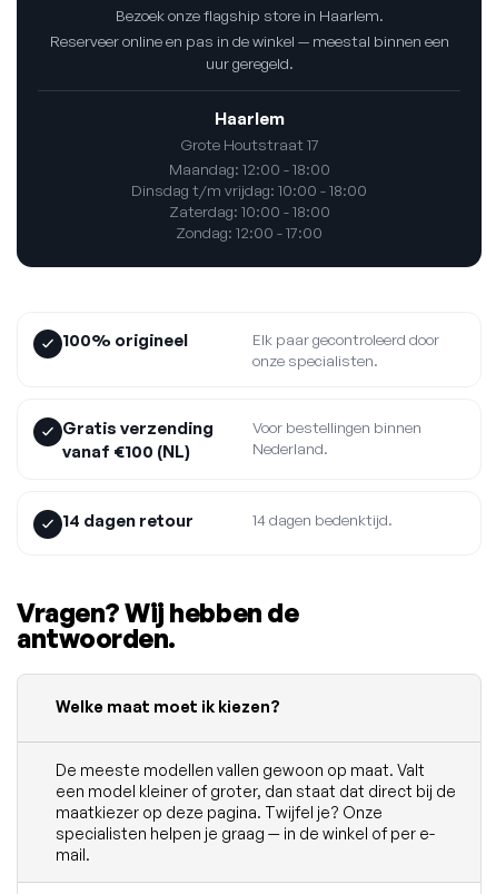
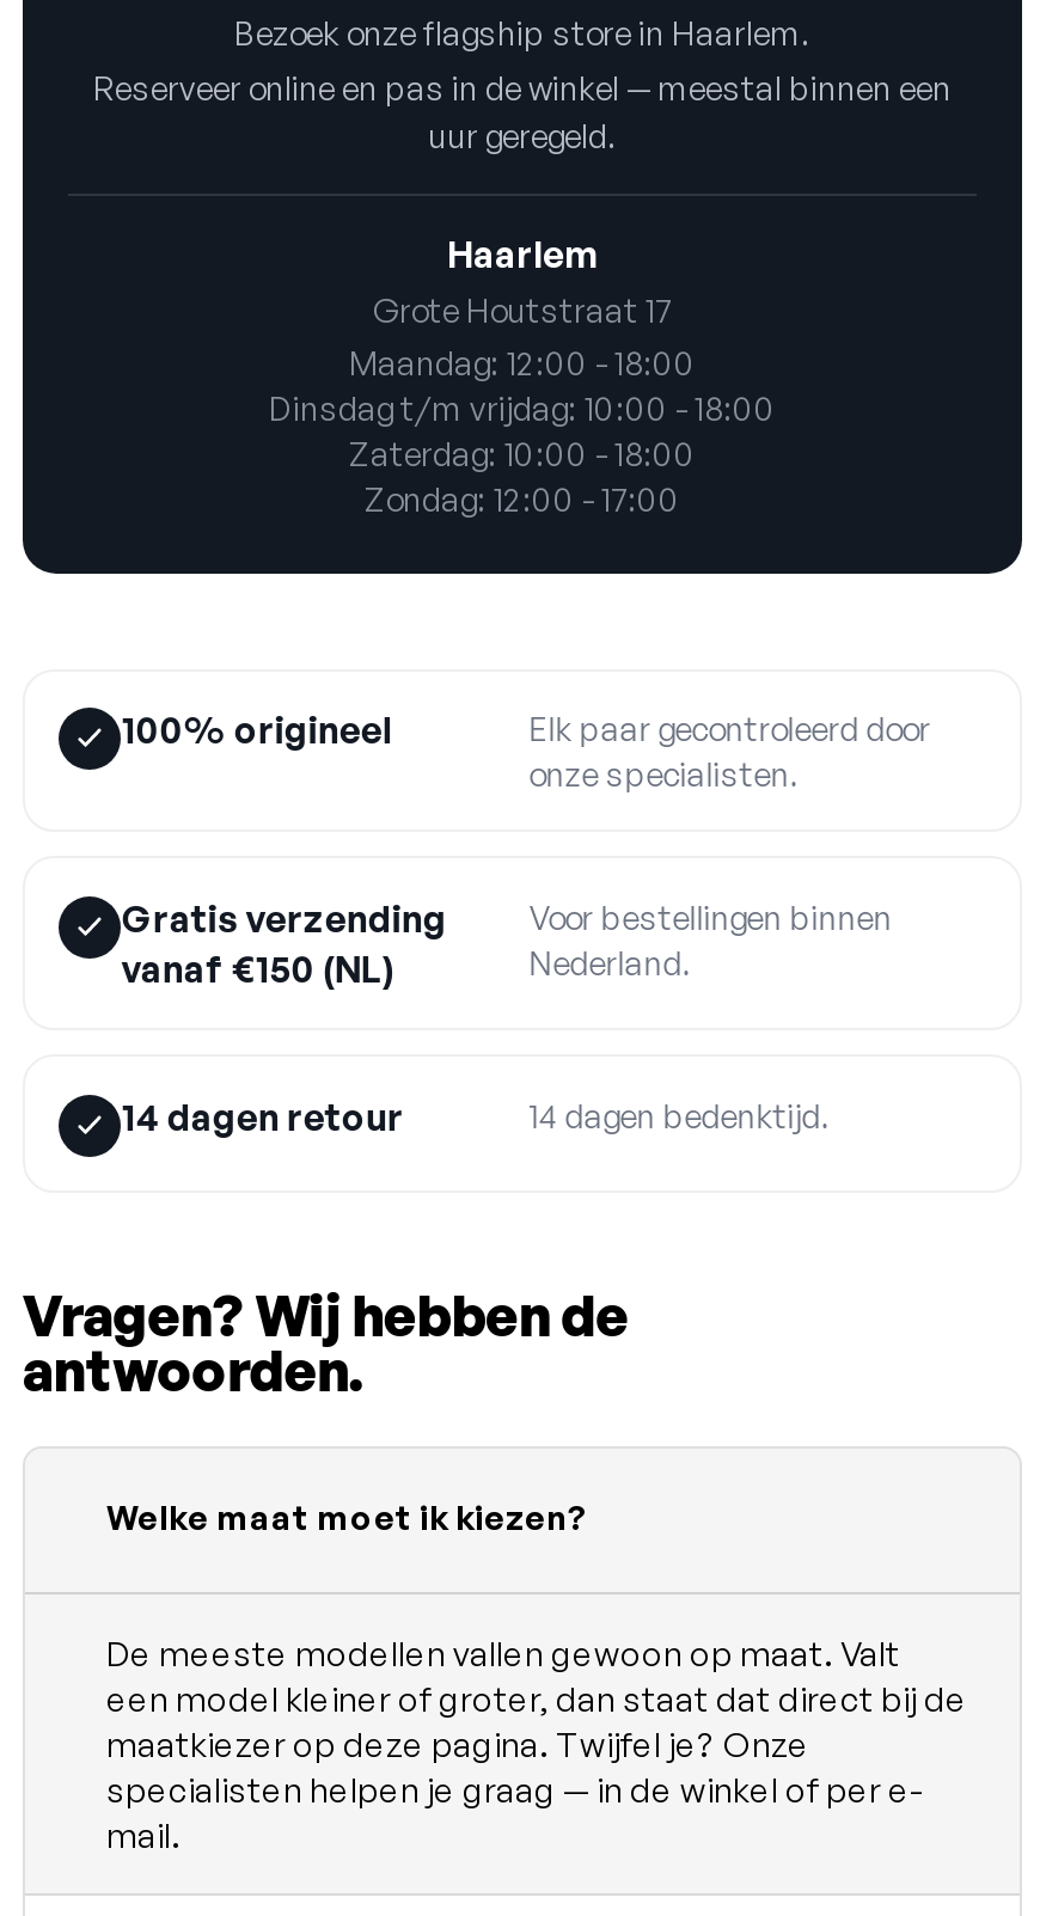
- vanaf €100 (NL)
+ vanaf €150 (NL)
